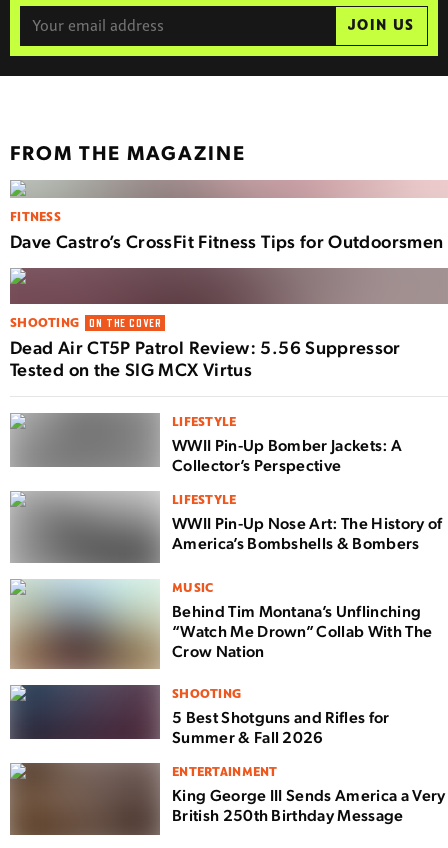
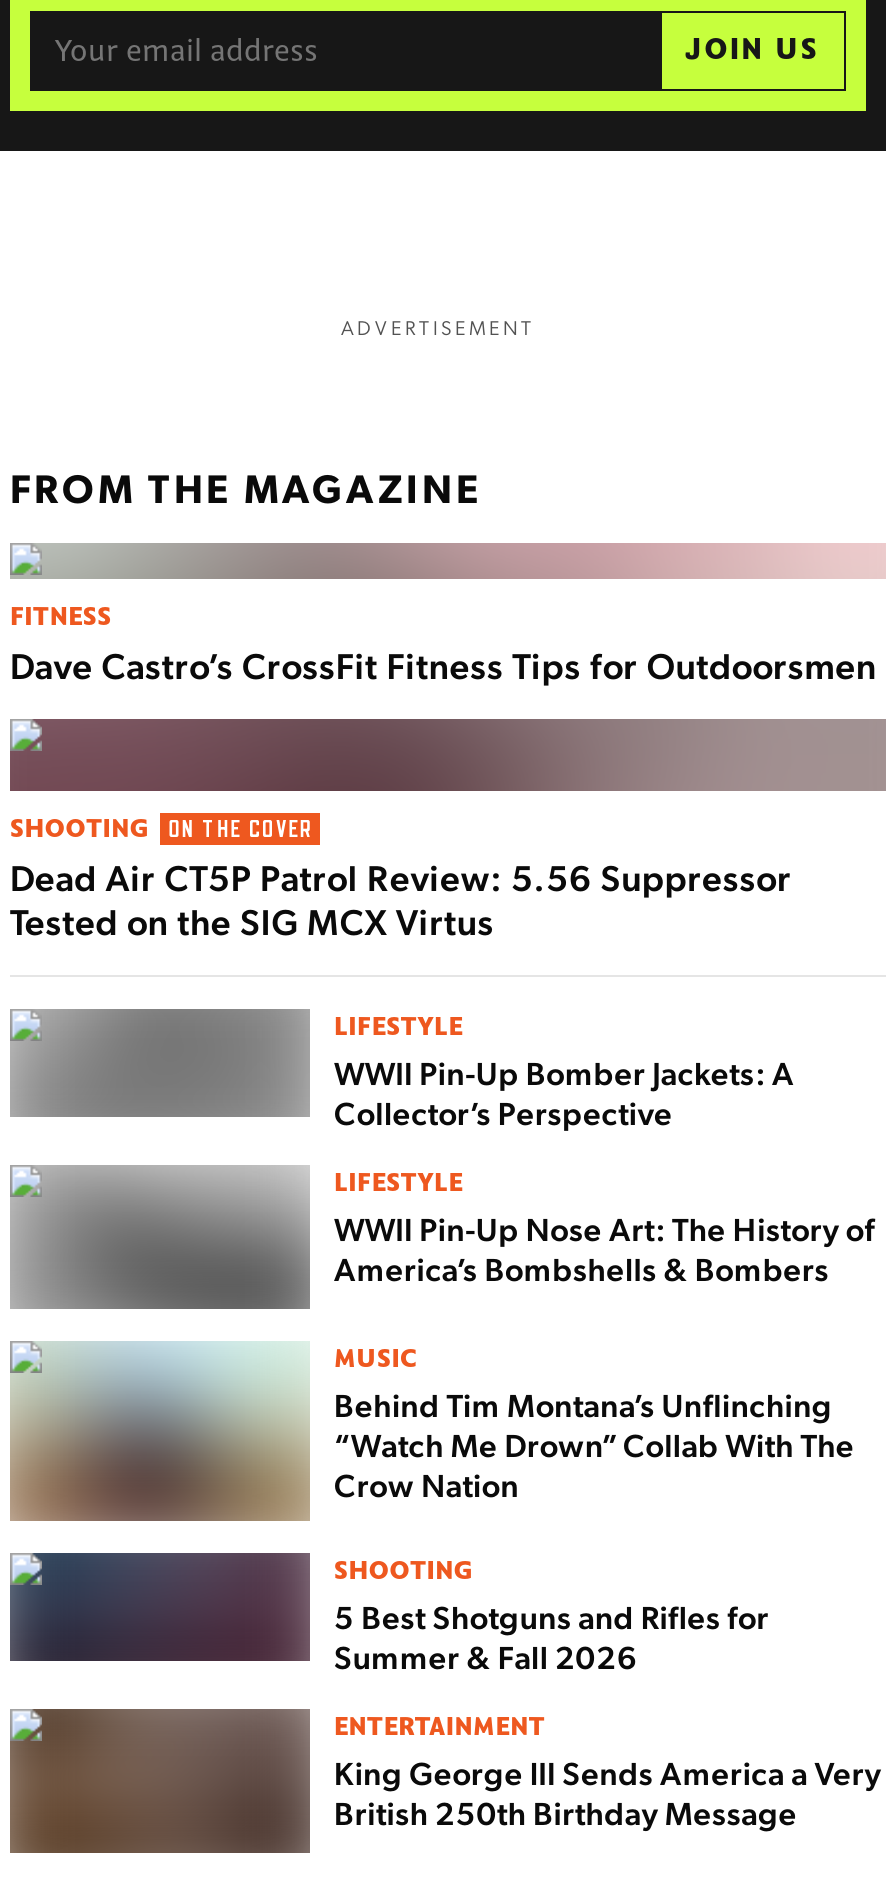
+ ADVERTISEMENT
